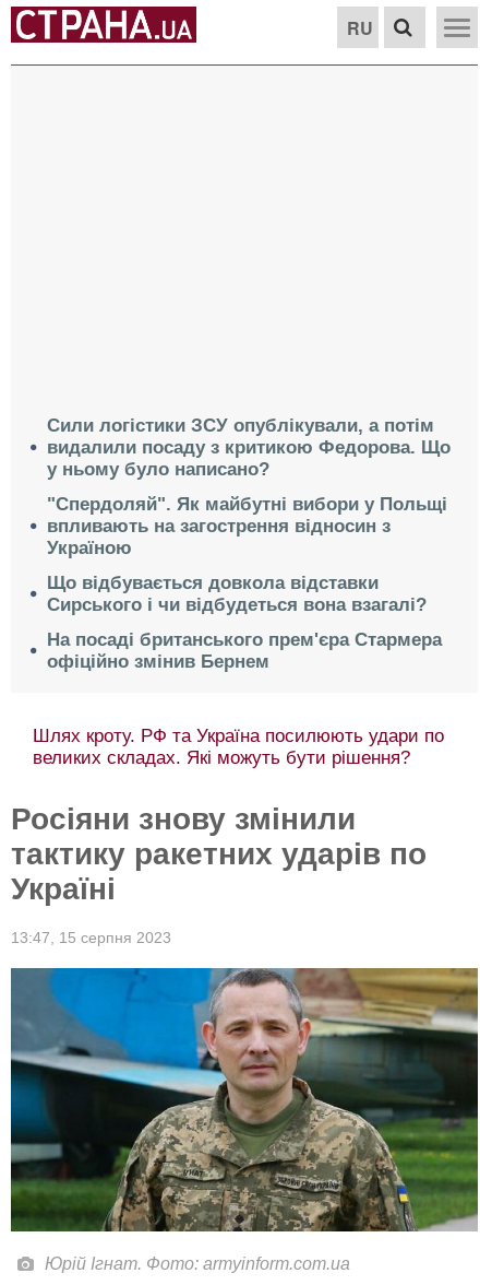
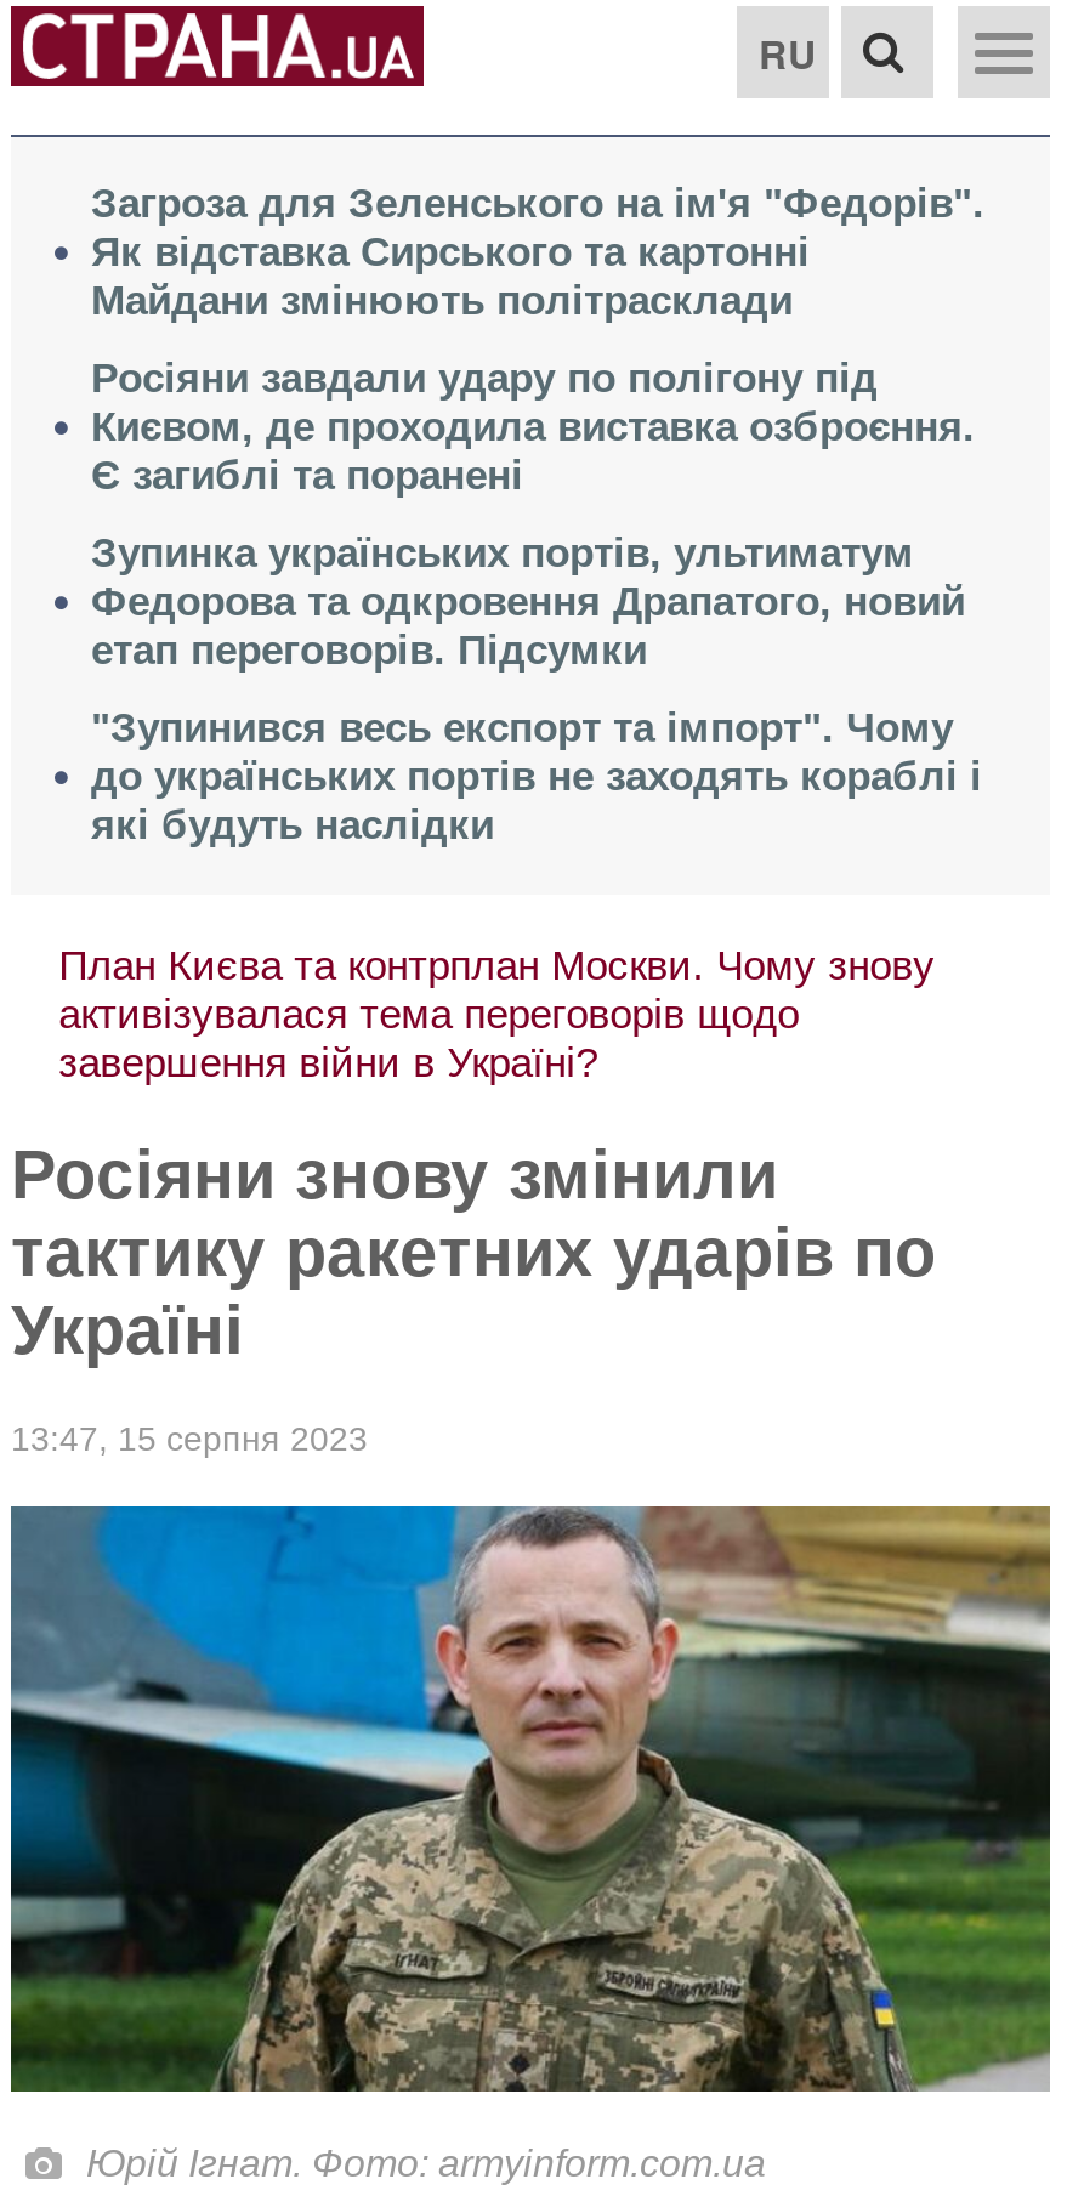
- Сили логістики ЗСУ опублікували, а потім
- видалили посаду з критикою Федорова. Що
- у ньому було написано?
+ Загроза для Зеленського на ім'я "Федорів".
+ Як відставка Сирського та картонні
+ Майдани змінюють політрасклади

- "Спердоляй". Як майбутні вибори у Польщі
- впливають на загострення відносин з
- Україною
+ Росіяни завдали удару по полігону під
+ Києвом, де проходила виставка озброєння.
+ Є загиблі та поранені

- Що відбувається довкола відставки
- Сирського і чи відбудеться вона взагалі?
+ Зупинка українських портів, ультиматум
+ Федорова та одкровення Драпатого, новий
+ етап переговорів. Підсумки

- На посаді британського прем'єра Стармера
- офіційно змінив Бернем
+ "Зупинився весь експорт та імпорт". Чому
+ до українських портів не заходять кораблі і
+ які будуть наслідки

- Шлях кроту. РФ та Україна посилюють удари по
- великих складах. Які можуть бути рішення?
+ План Києва та контрплан Москви. Чому знову
+ активізувалася тема переговорів щодо
+ завершення війни в Україні?
